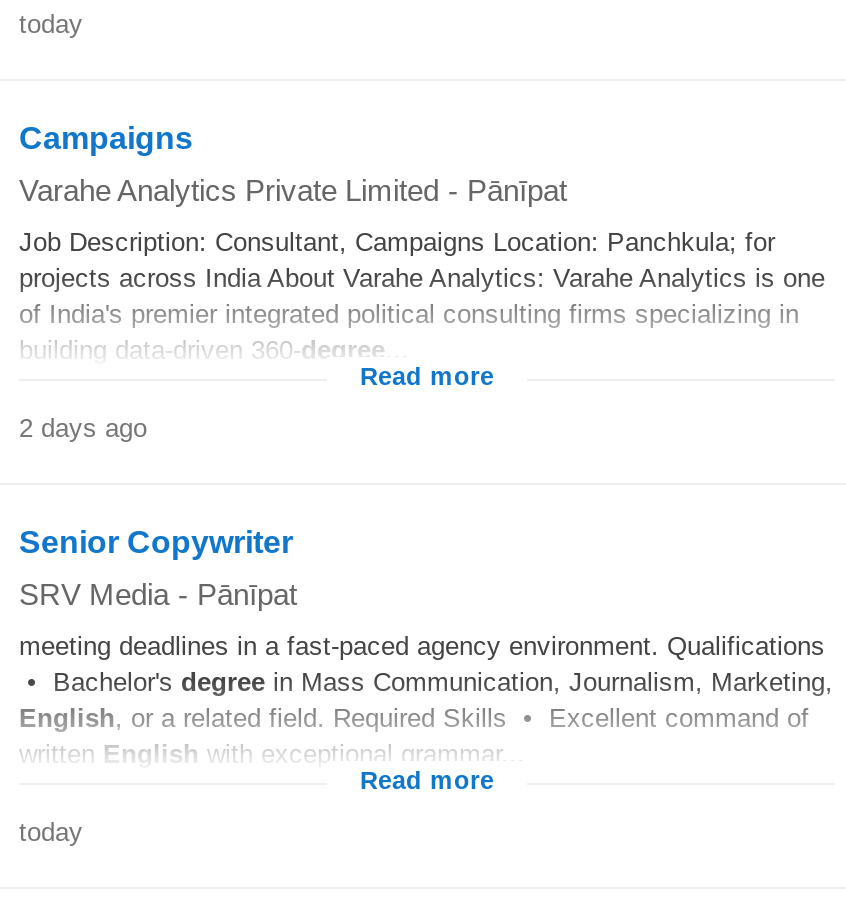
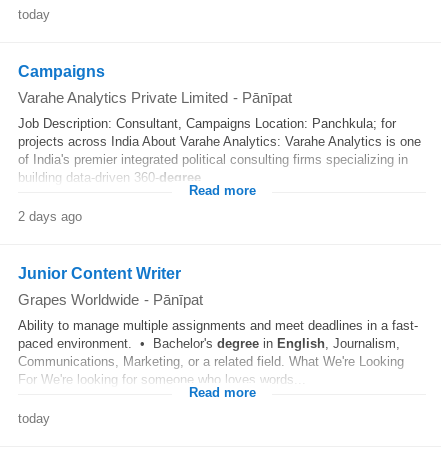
- Senior Copywriter
+ Junior Content Writer

- SRV Media - Pānīpat
+ Grapes Worldwide - Pānīpat

- meeting deadlines in a fast-paced agency environment. Qualifications
- • Bachelor's degree in Mass Communication, Journalism, Marketing,
- English, or a related field. Required Skills • Excellent command of
- written English with exceptional grammar...
+ Ability to manage multiple assignments and meet deadlines in a fast-
+ paced environment. • Bachelor's degree in English, Journalism,
+ Communications, Marketing, or a related field. What We're Looking
+ For We're looking for someone who loves words...
